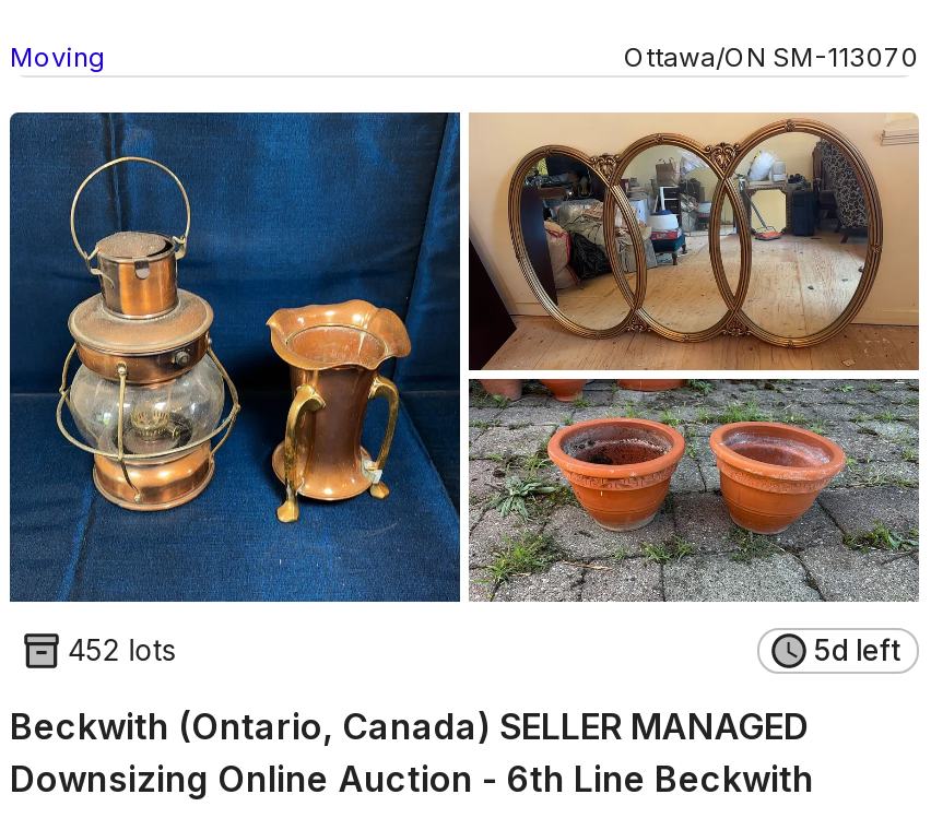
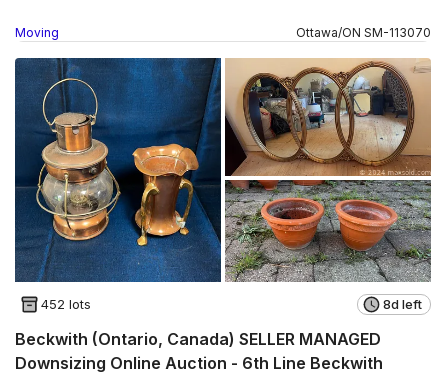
- 5d left
+ 8d left
